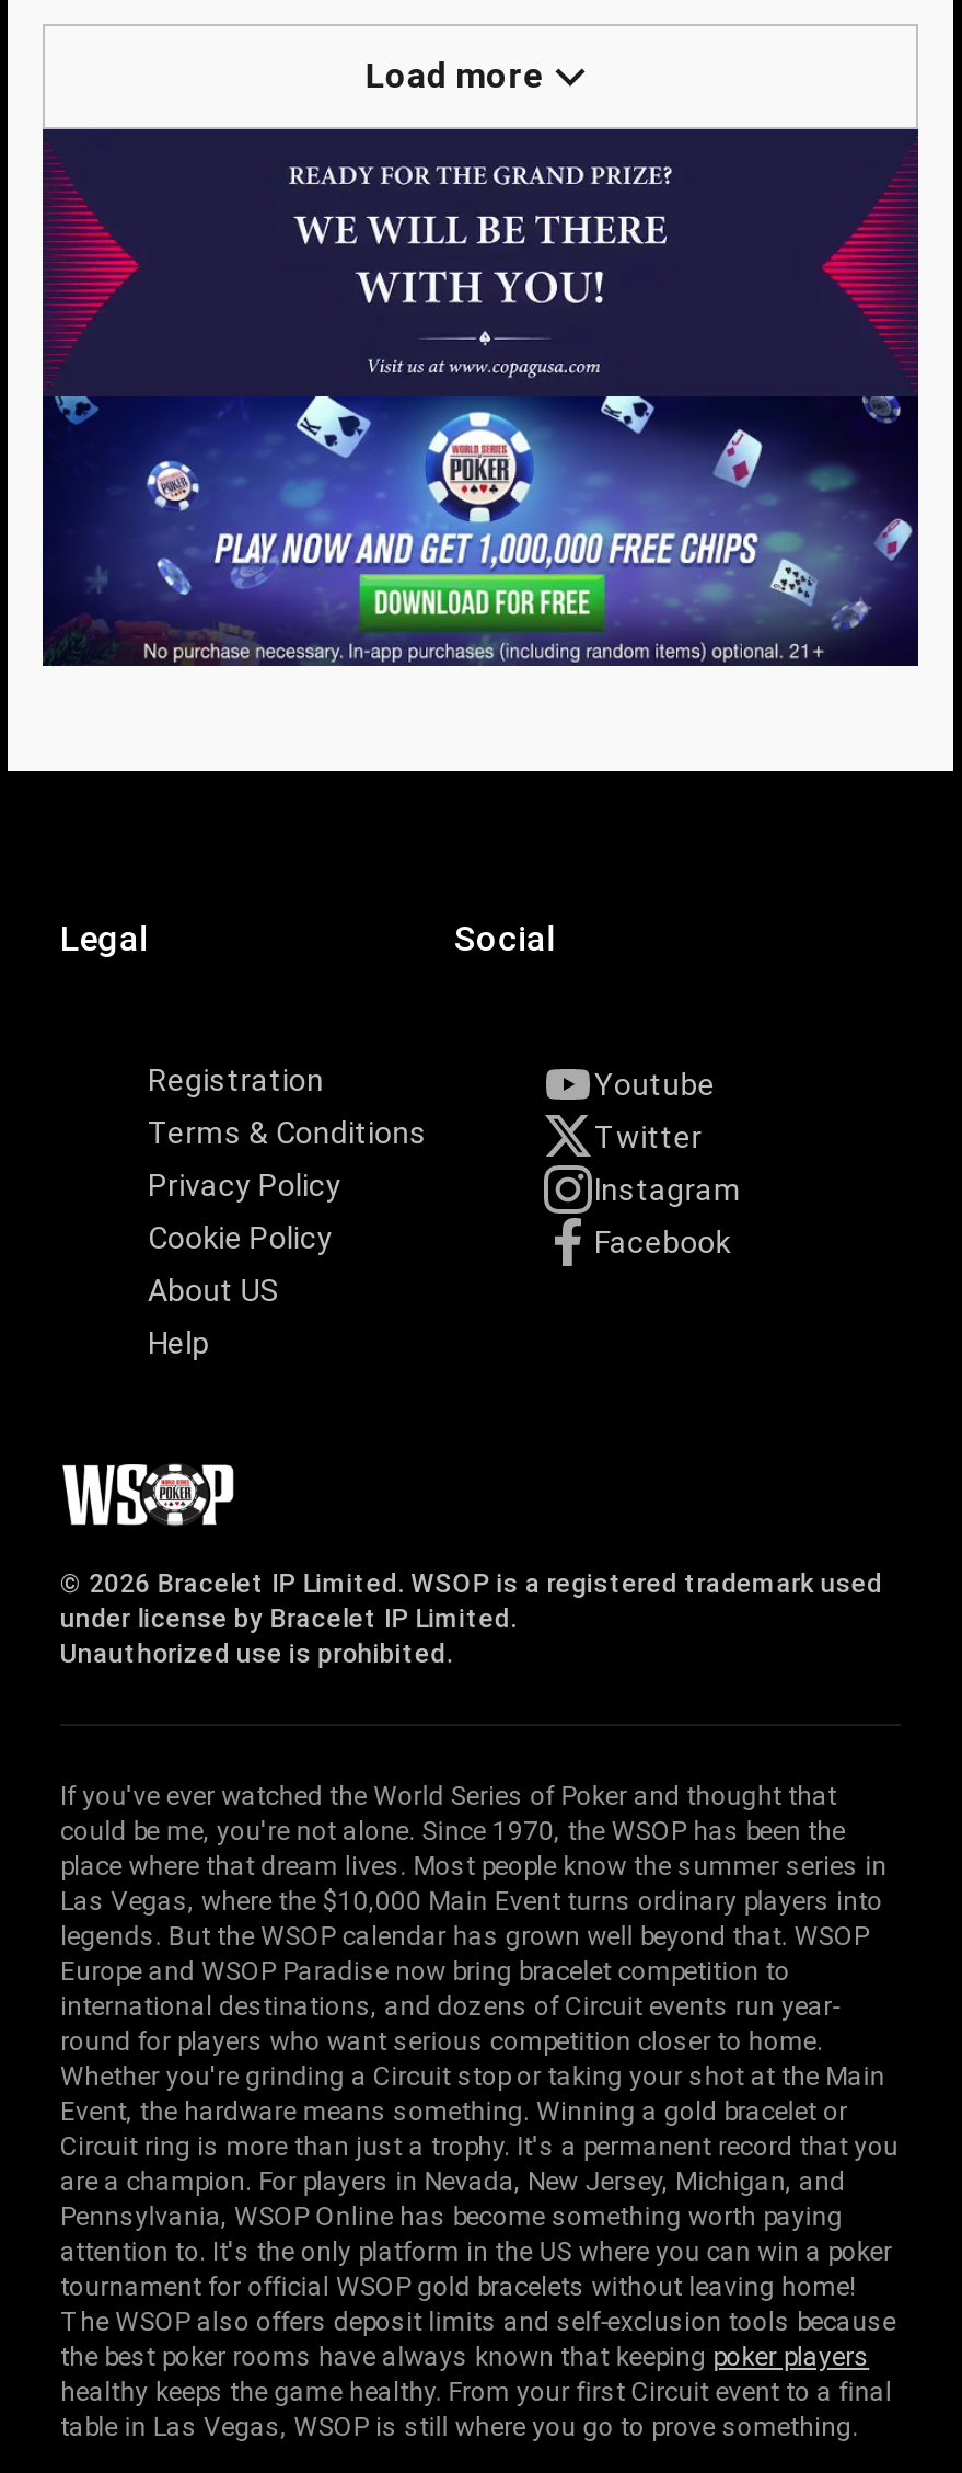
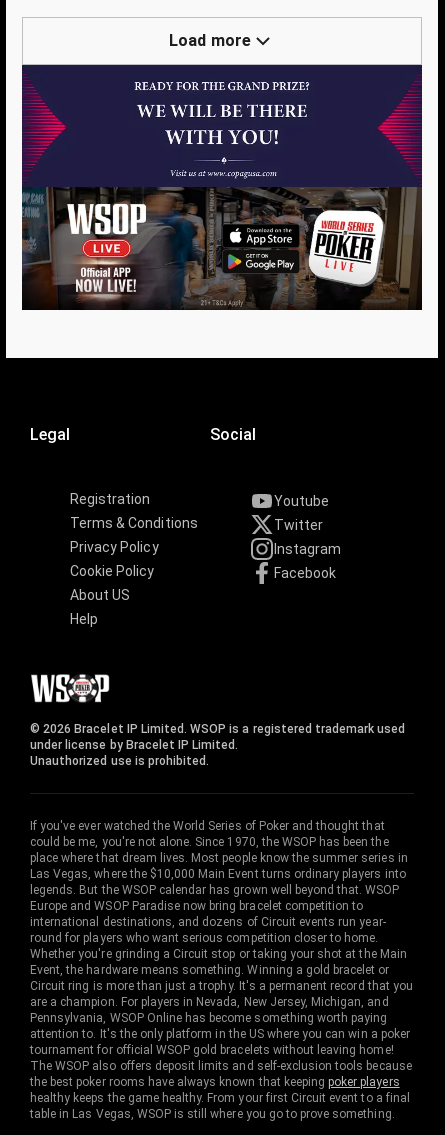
- [image]
+ [image]
